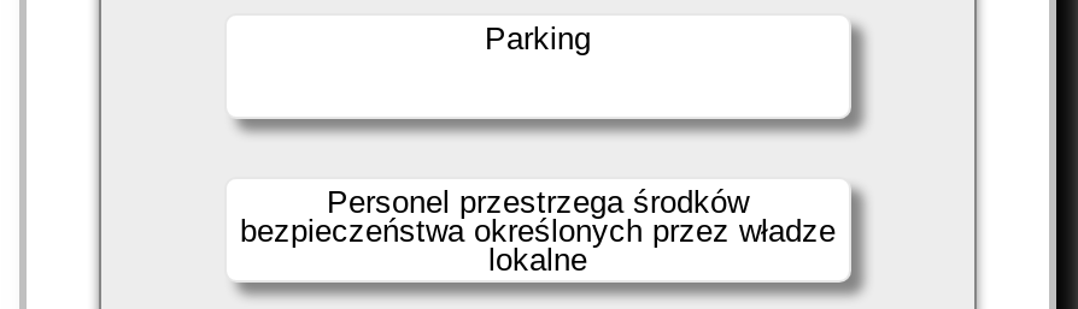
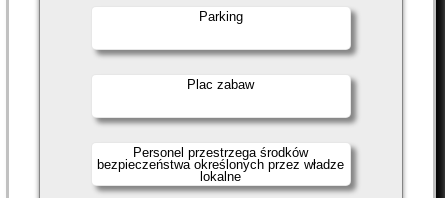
+ Plac zabaw
